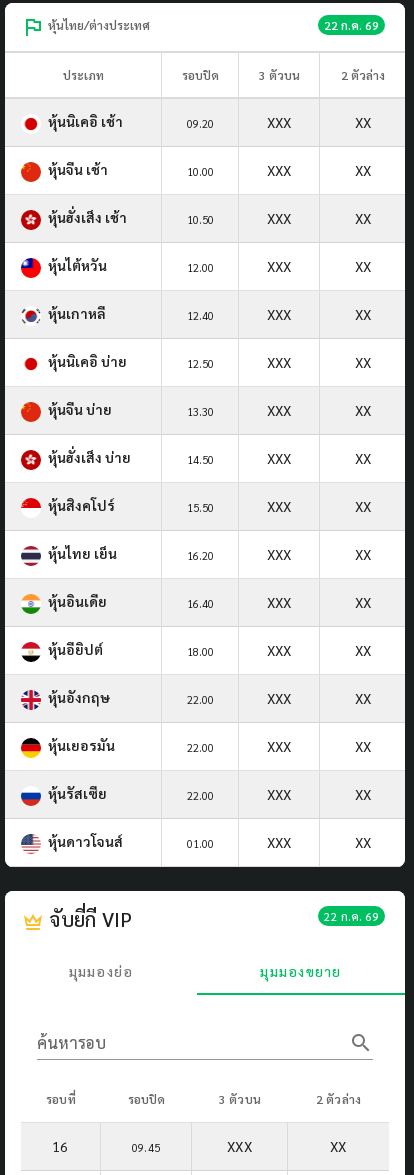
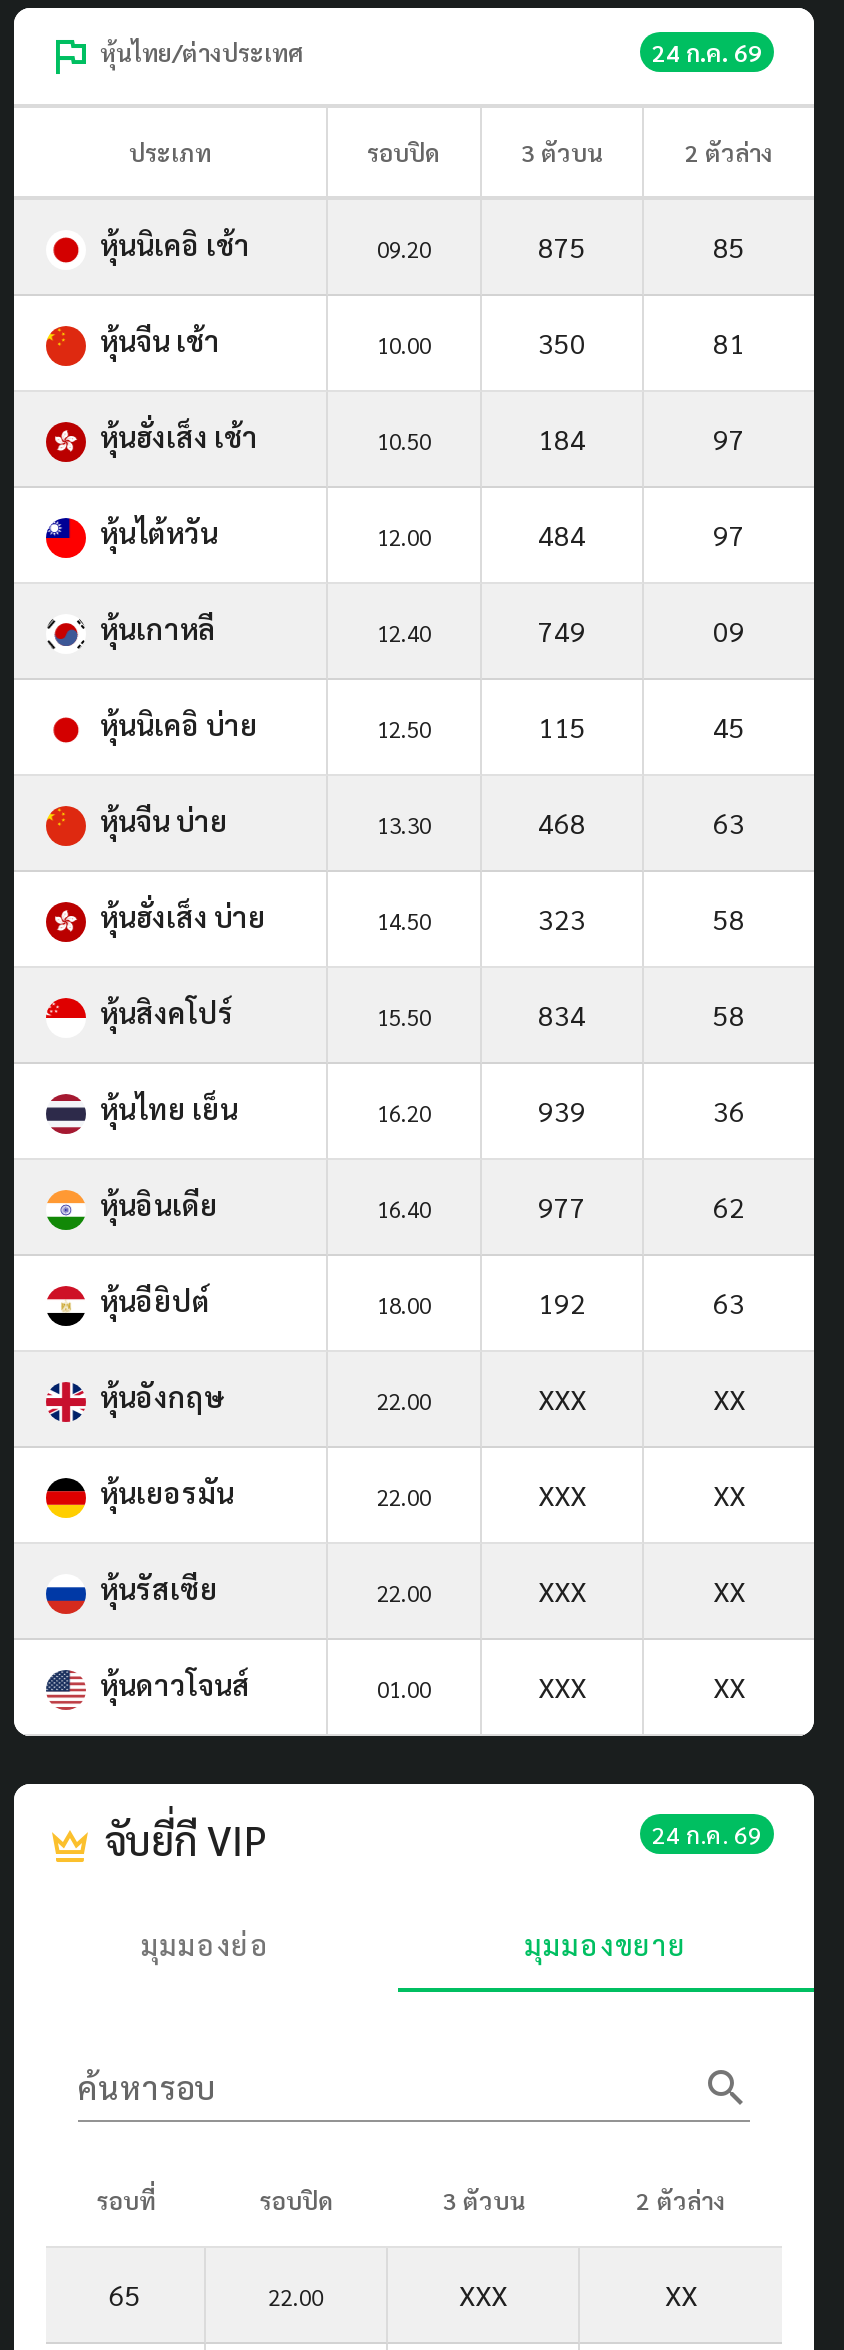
- 22 ก.ค. 69
+ 24 ก.ค. 69

- XXX
- XX
+ 875
+ 85

- XXX
- XX
+ 350
+ 81

- XXX
- XX
+ 184
+ 97

- XXX
- XX
+ 484
+ 97

- XXX
- XX
+ 749
+ 09

- XXX
- XX
+ 115
+ 45

- XXX
- XX
+ 468
+ 63

- XXX
- XX
+ 323
+ 58

- XXX
- XX
+ 834
+ 58

- XXX
- XX
+ 939
+ 36

- XXX
- XX
+ 977
+ 62

- XXX
- XX
+ 192
+ 63

- 22 ก.ค. 69
+ 24 ก.ค. 69

- 16
+ 65

- 09.45
+ 22.00
